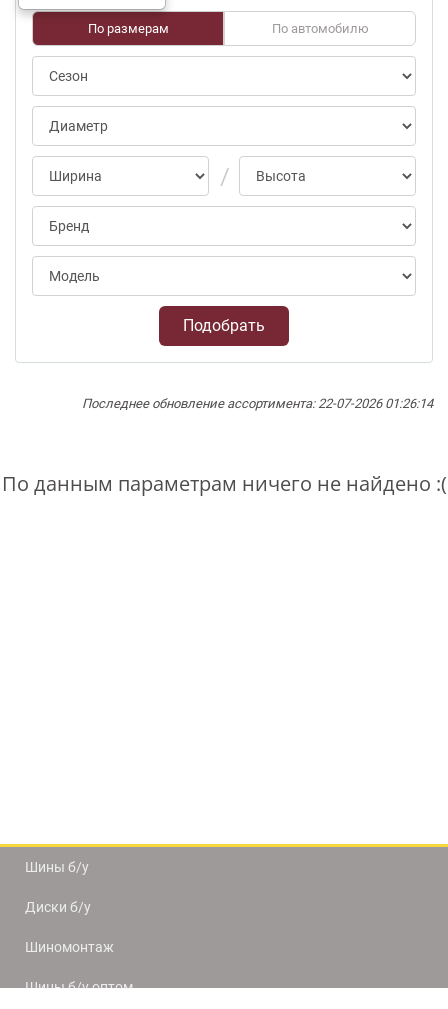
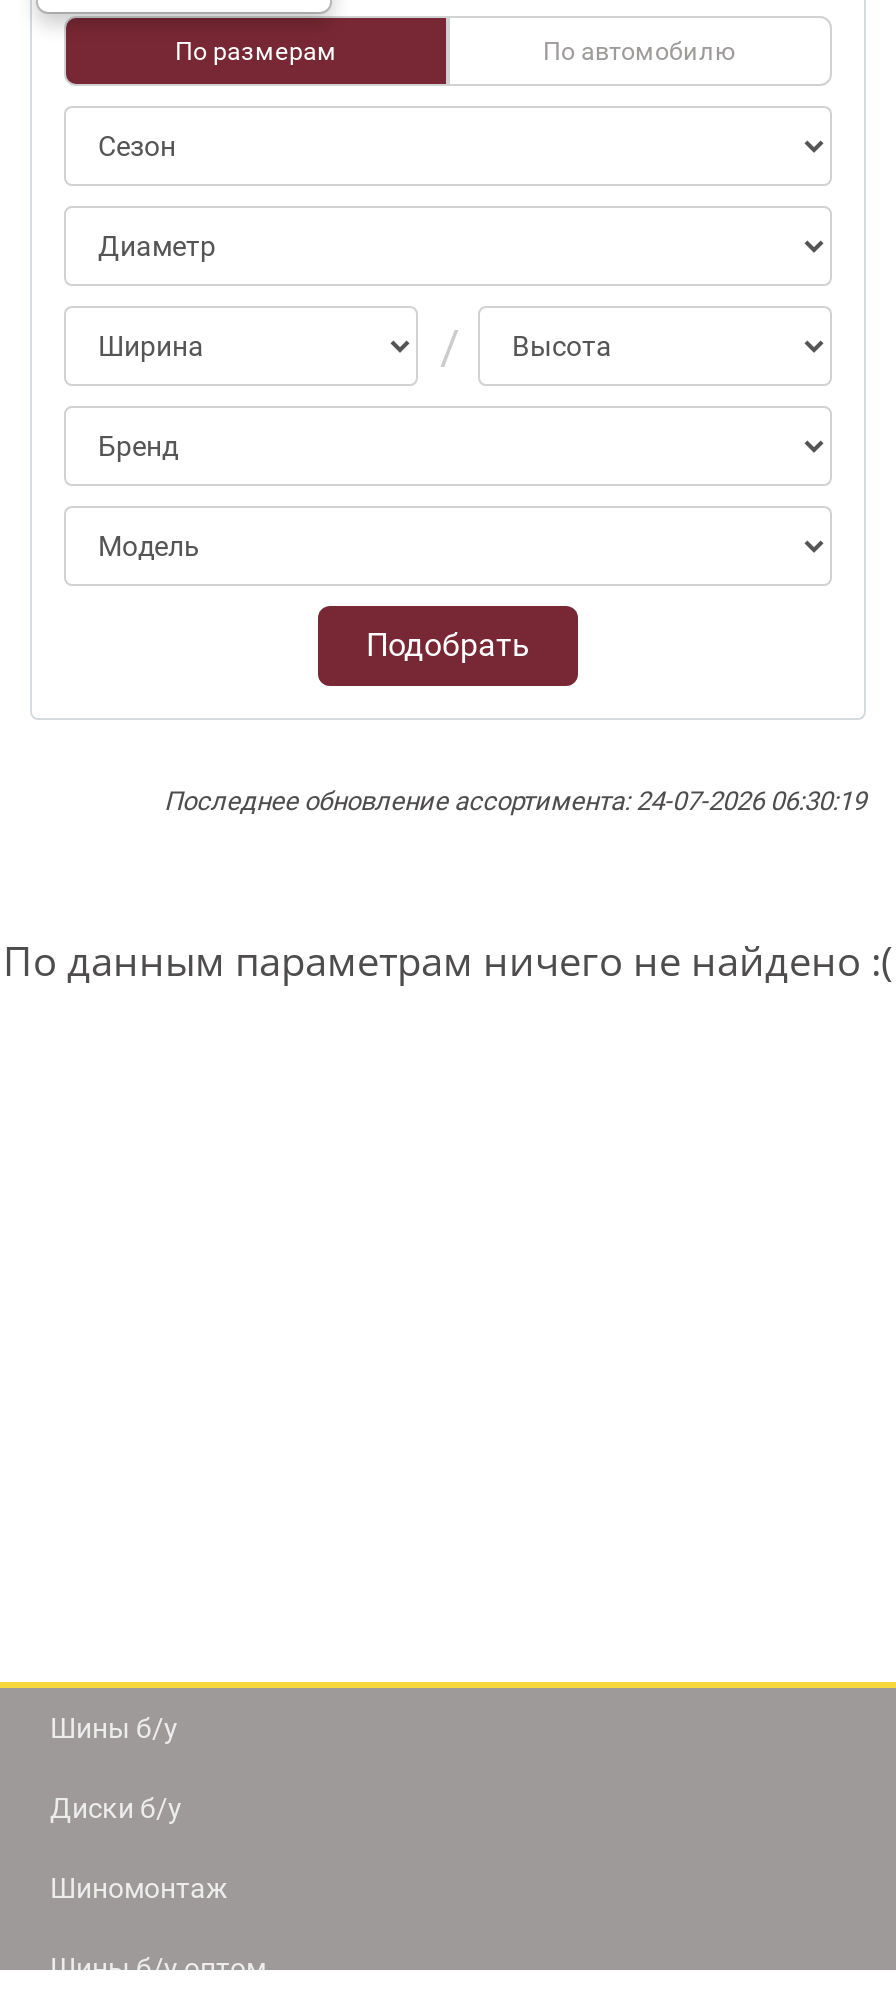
- Последнее обновление ассортимента: 22-07-2026 01:26:14
+ Последнее обновление ассортимента: 24-07-2026 06:30:19
